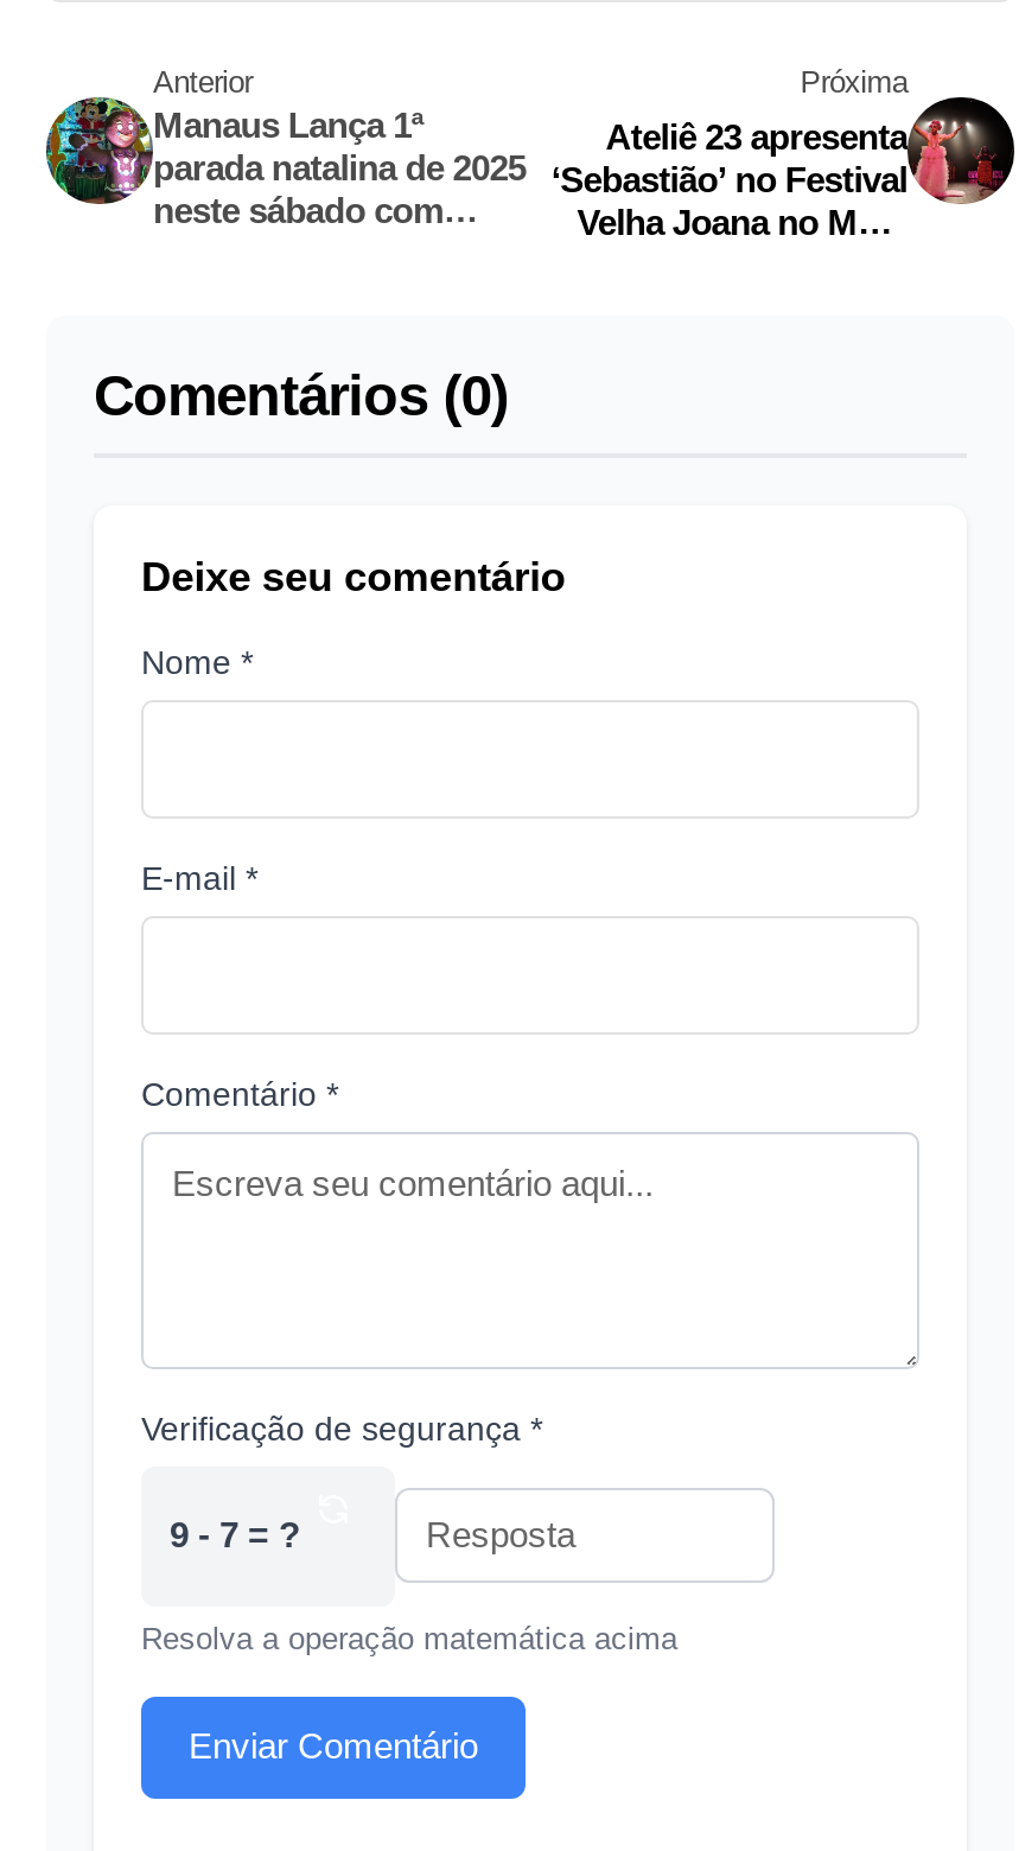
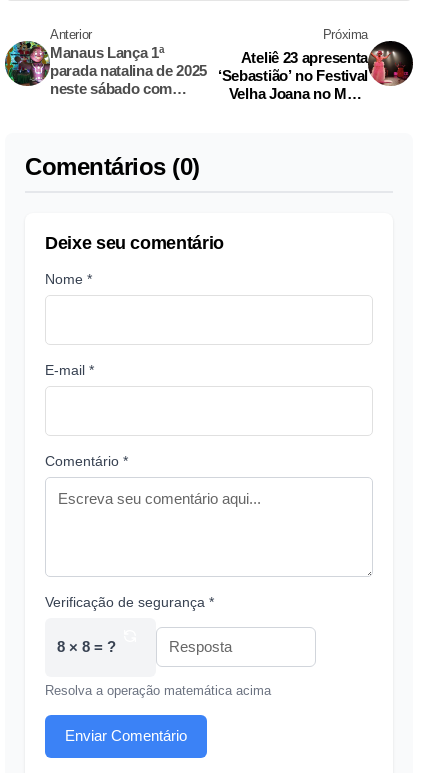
- 9 - 7 = ?
+ 8 × 8 = ?
